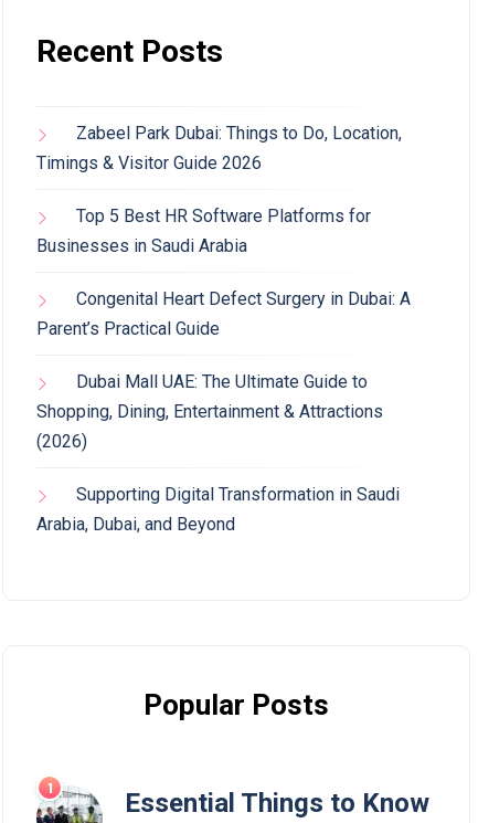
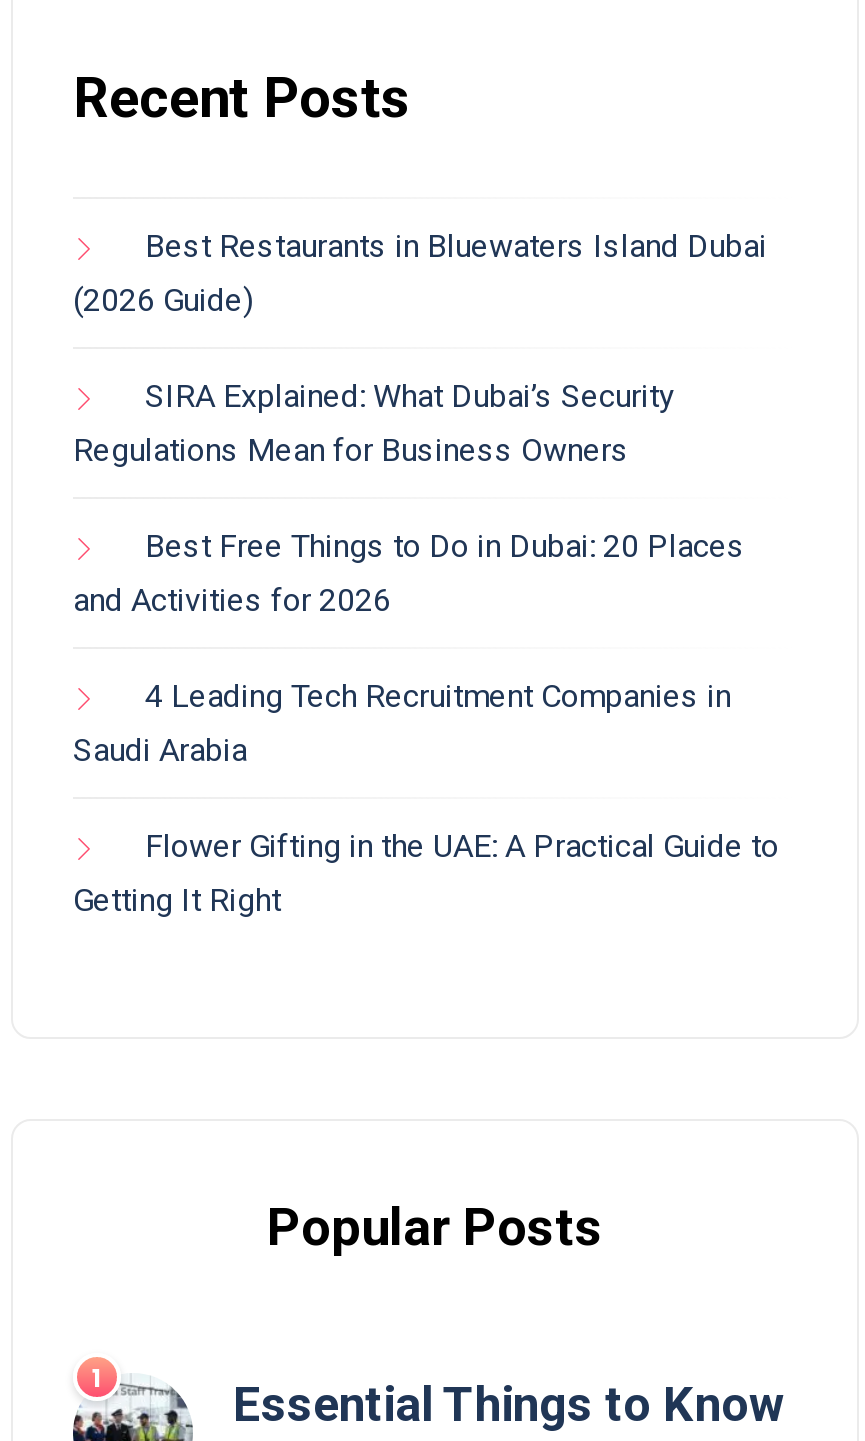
- Zabeel Park Dubai: Things to Do, Location,
- Timings & Visitor Guide 2026
+ Best Restaurants in Bluewaters Island Dubai
+ (2026 Guide)

- Top 5 Best HR Software Platforms for
- Businesses in Saudi Arabia
+ SIRA Explained: What Dubai’s Security
+ Regulations Mean for Business Owners

- Congenital Heart Defect Surgery in Dubai: A
- Parent’s Practical Guide
+ Best Free Things to Do in Dubai: 20 Places
+ and Activities for 2026

- Dubai Mall UAE: The Ultimate Guide to
- Shopping, Dining, Entertainment & Attractions
- (2026)
+ 4 Leading Tech Recruitment Companies in
+ Saudi Arabia

- Supporting Digital Transformation in Saudi
- Arabia, Dubai, and Beyond
+ Flower Gifting in the UAE: A Practical Guide to
+ Getting It Right
